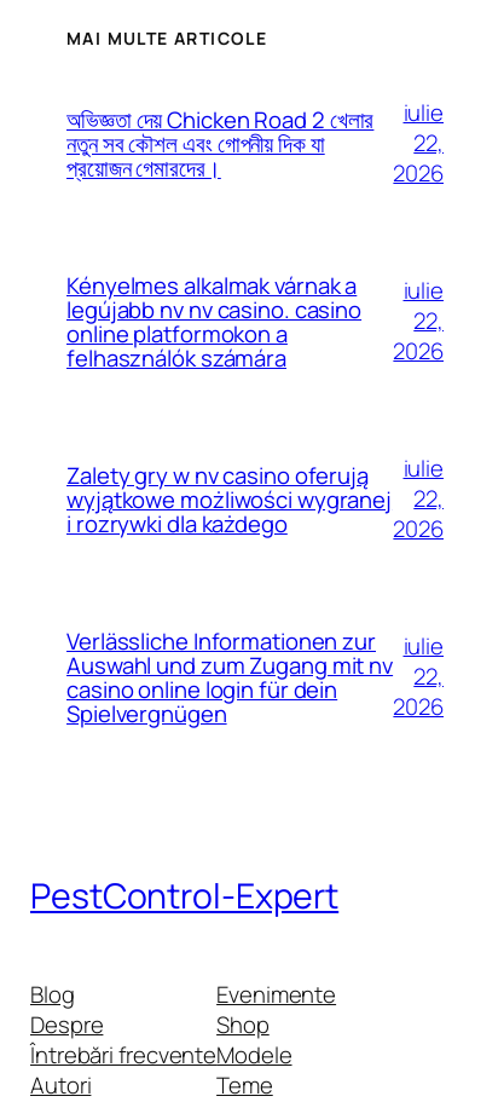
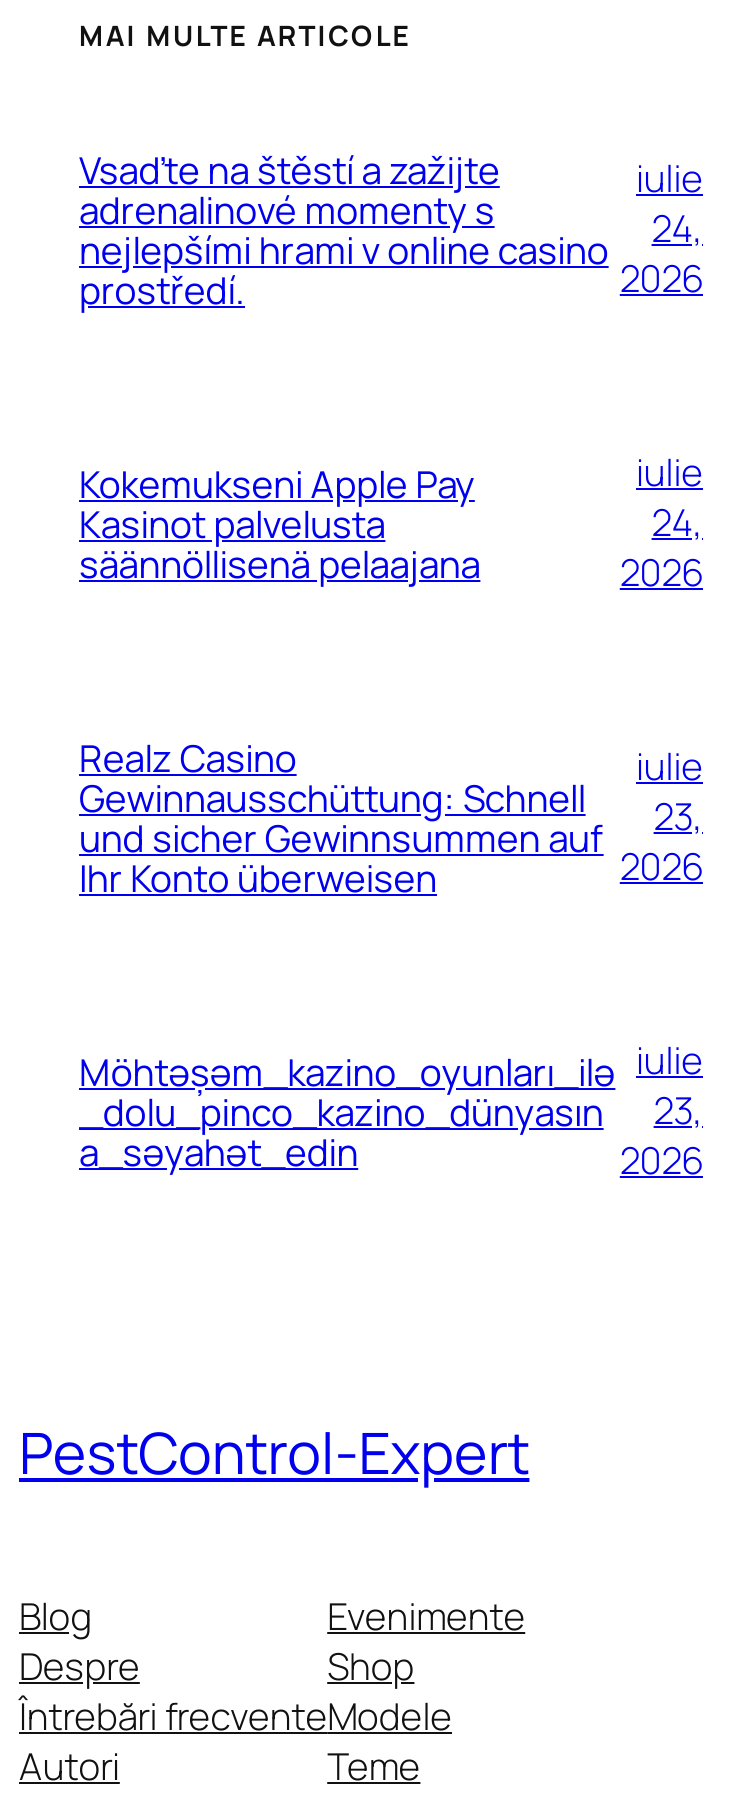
- অভিজ্ঞতা দেয় Chicken Road 2 খেলার
- নতুন সব কৌশল এবং গোপনীয় দিক যা
- প্রয়োজন গেমারদের।
+ Vsaďte na štěstí a zažijte
+ adrenalinové momenty s
+ nejlepšími hrami v online casino
+ prostředí.

- 22,
+ 24,

- Kényelmes alkalmak várnak a
- legújabb nv nv casino. casino
- online platformokon a
- felhasználók számára
+ Kokemukseni Apple Pay
+ Kasinot palvelusta
+ säännöllisenä pelaajana

- 22,
+ 24,

- Zalety gry w nv casino oferują
- wyjątkowe możliwości wygranej
- i rozrywki dla każdego
+ Realz Casino
+ Gewinnausschüttung: Schnell
+ und sicher Gewinnsummen auf
+ Ihr Konto überweisen

- 22,
+ 23,

- Verlässliche Informationen zur
- Auswahl und zum Zugang mit nv
- casino online login für dein
- Spielvergnügen
+ Möhtəşəm_kazino_oyunları_ilə
+ _dolu_pinco_kazino_dünyasın
+ a_səyahət_edin

- 22,
+ 23,
